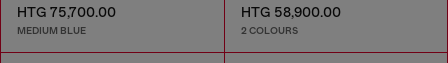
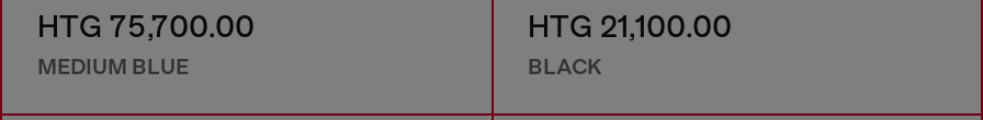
- HTG 58,900.00
- 2 COLOURS
+ HTG 21,100.00
+ BLACK
